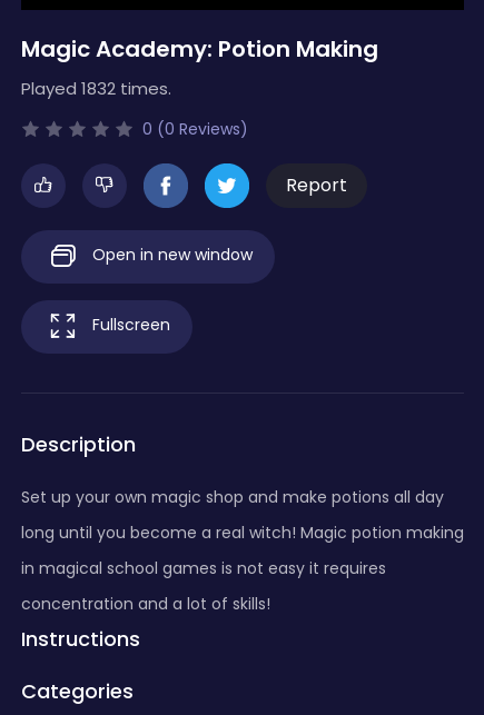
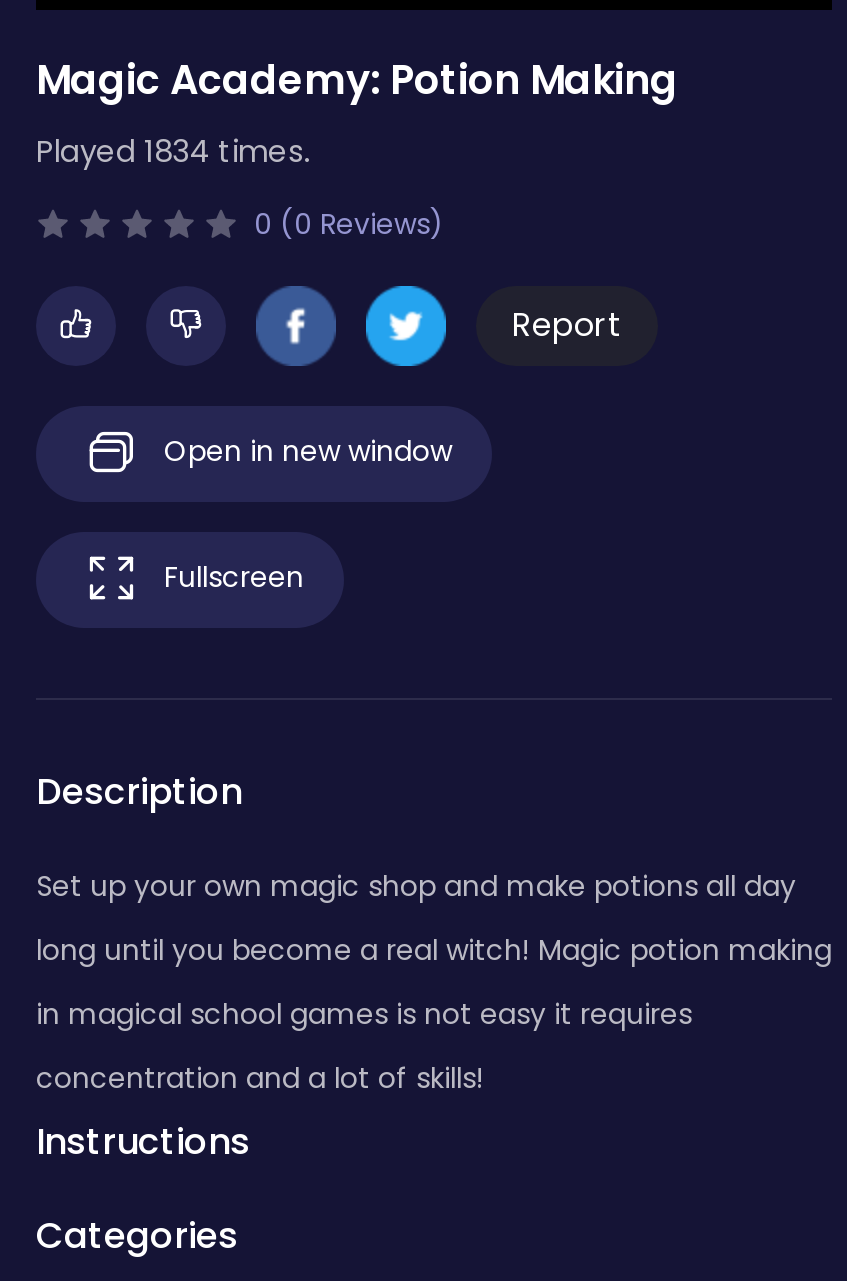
- Played 1832 times.
+ Played 1834 times.
